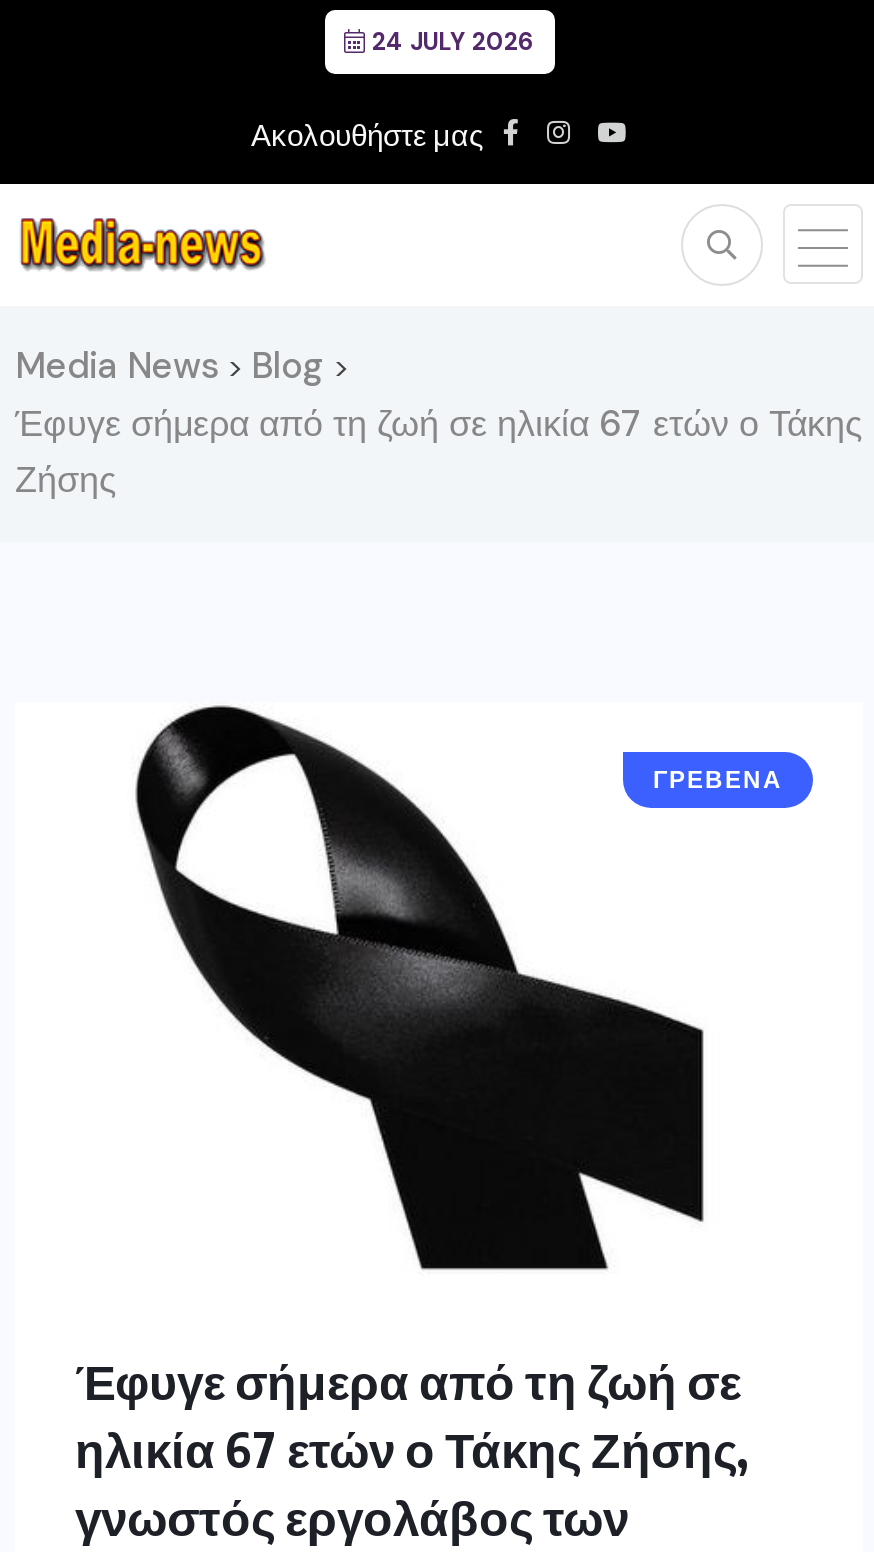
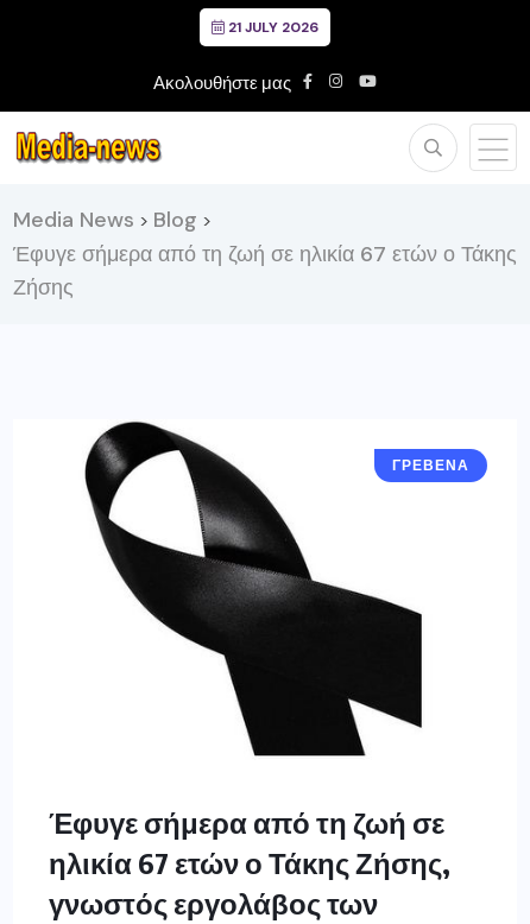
- 24 JULY 2026
+ 21 JULY 2026
